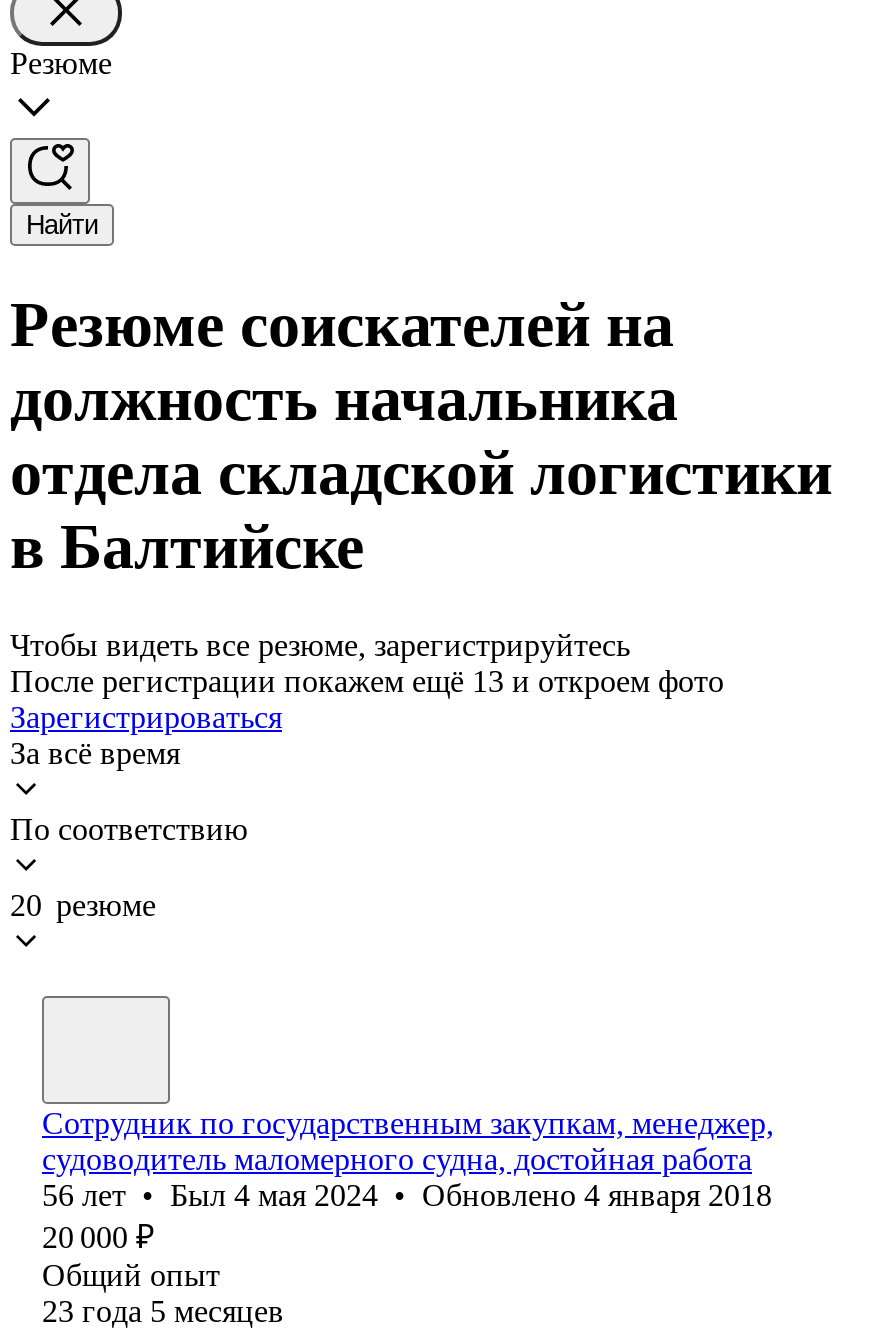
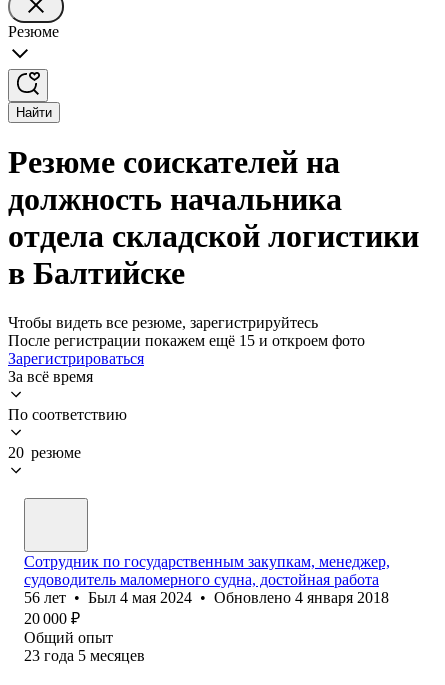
- После регистрации покажем ещё 13 и откроем фото
+ После регистрации покажем ещё 15 и откроем фото
